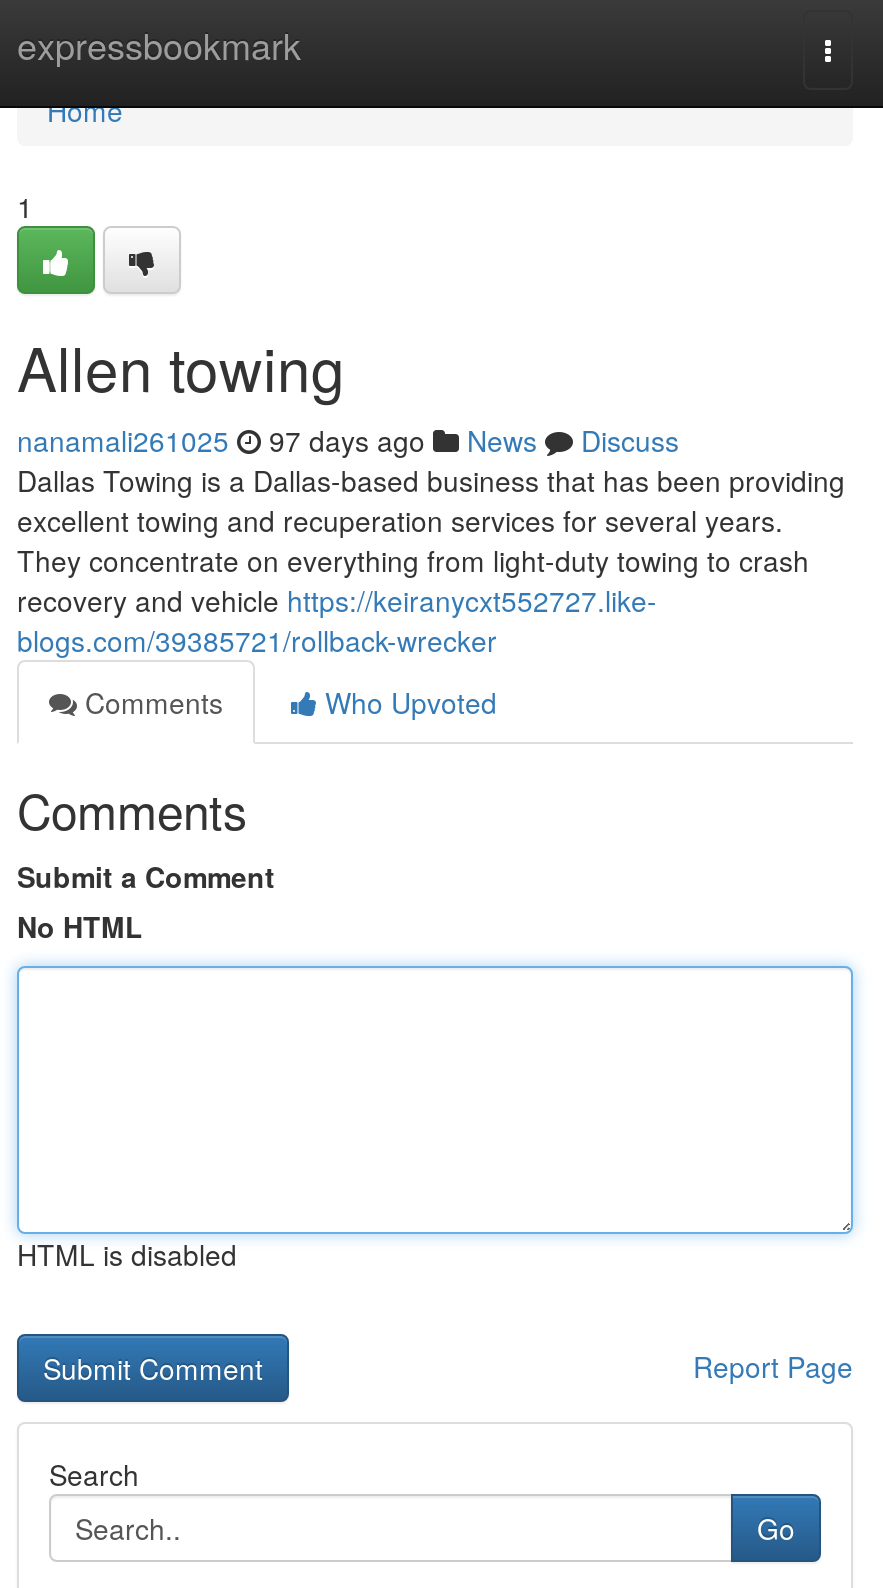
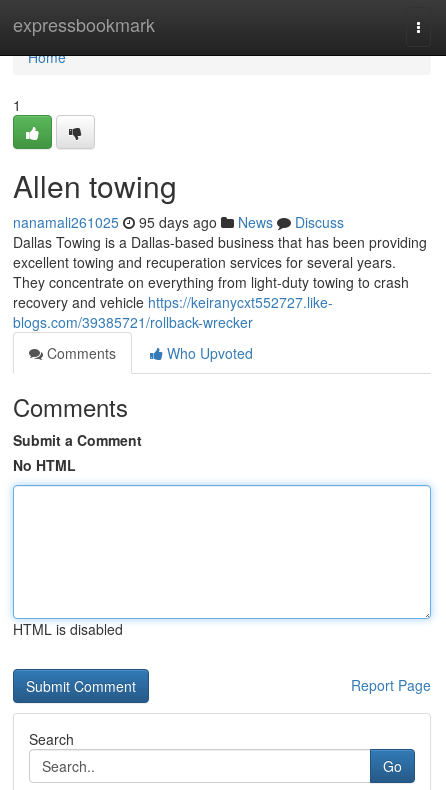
- nanamali261025 97 days ago News Discuss
+ nanamali261025 95 days ago News Discuss
